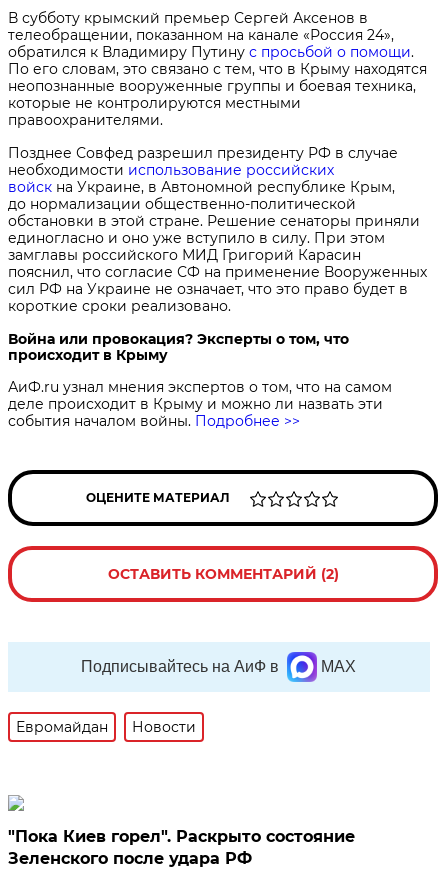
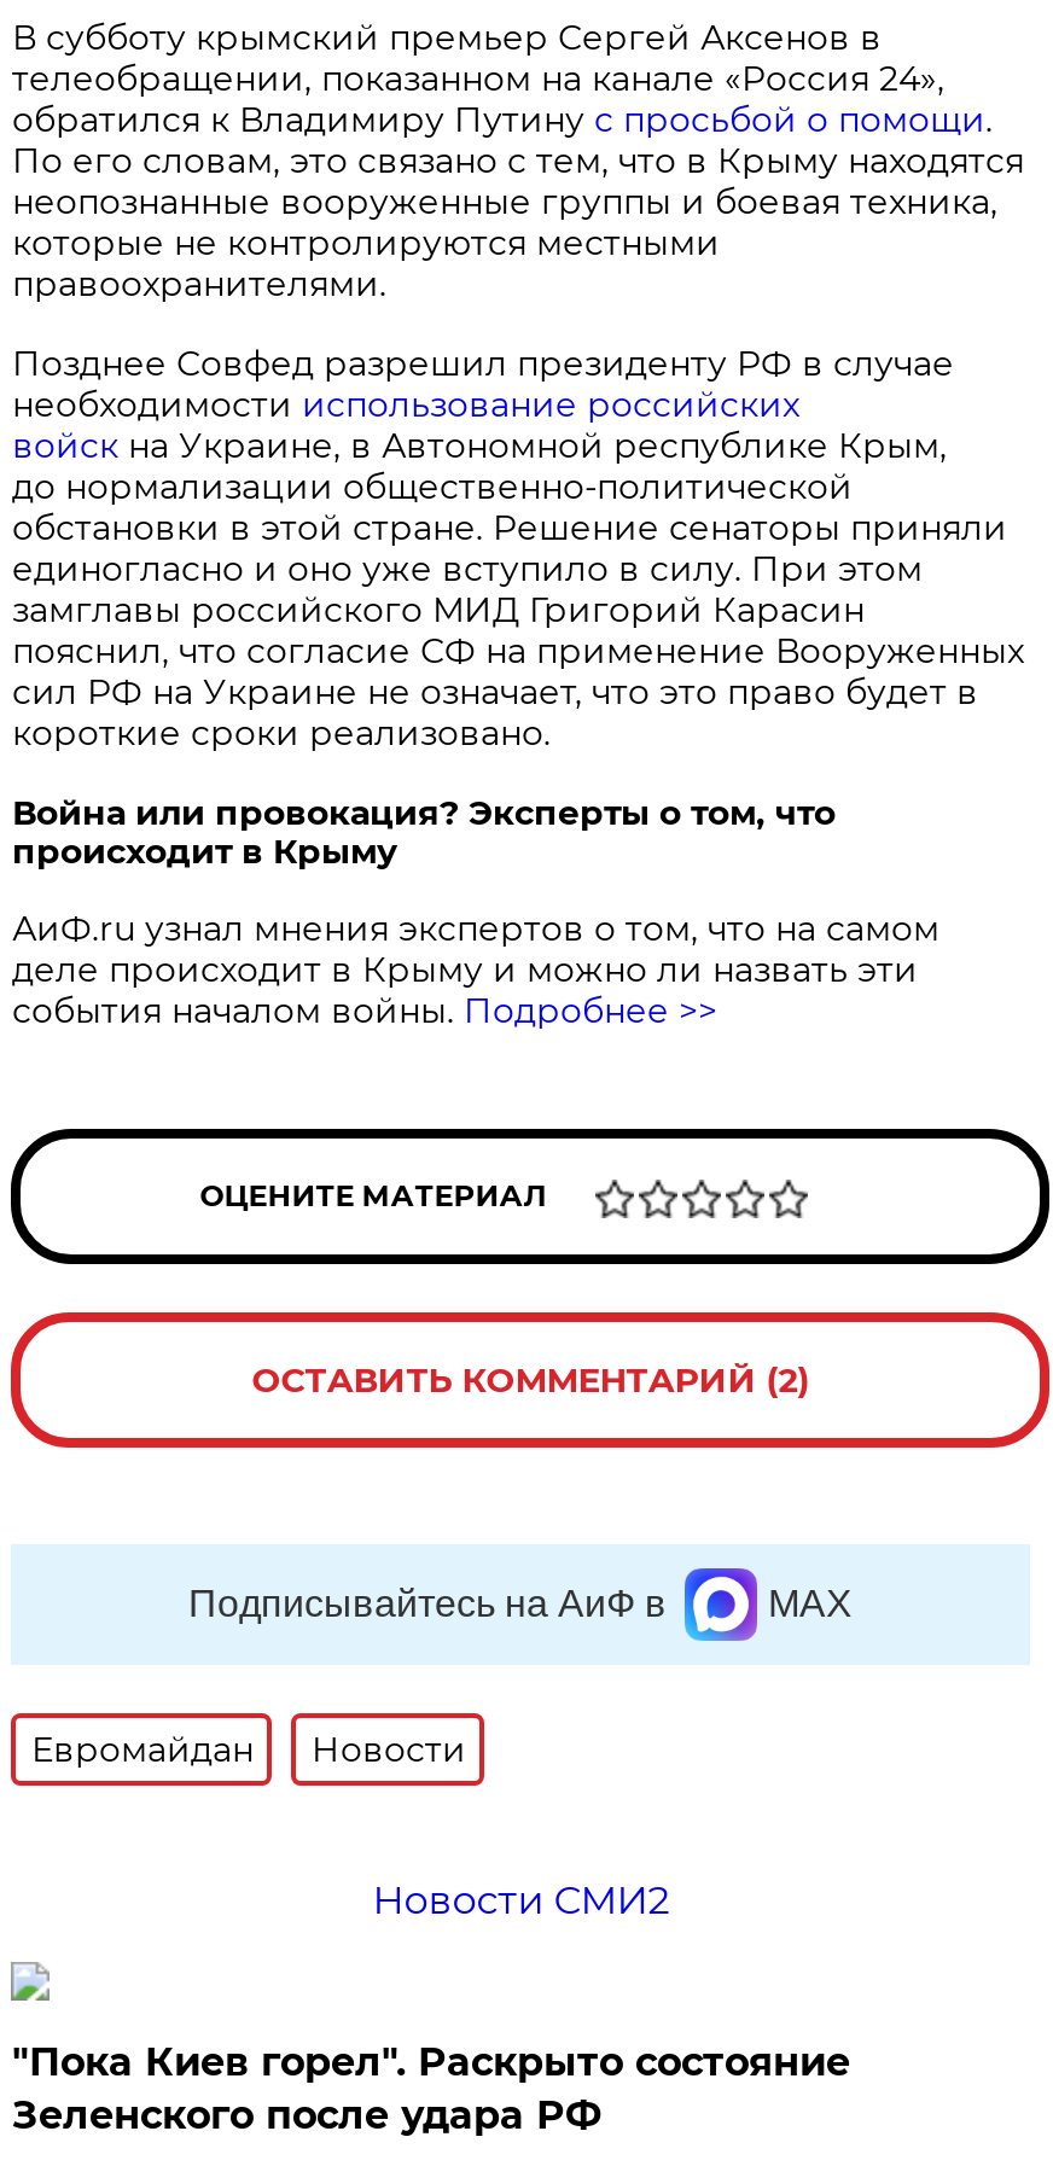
+ Новости СМИ2
